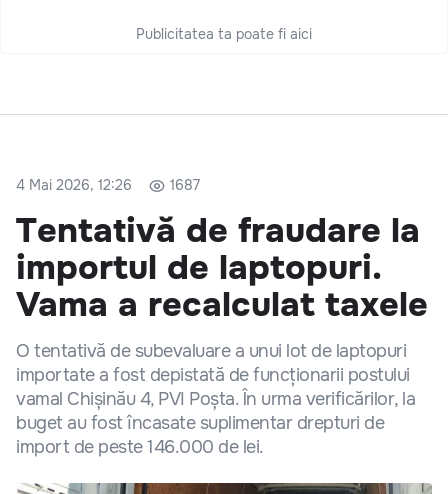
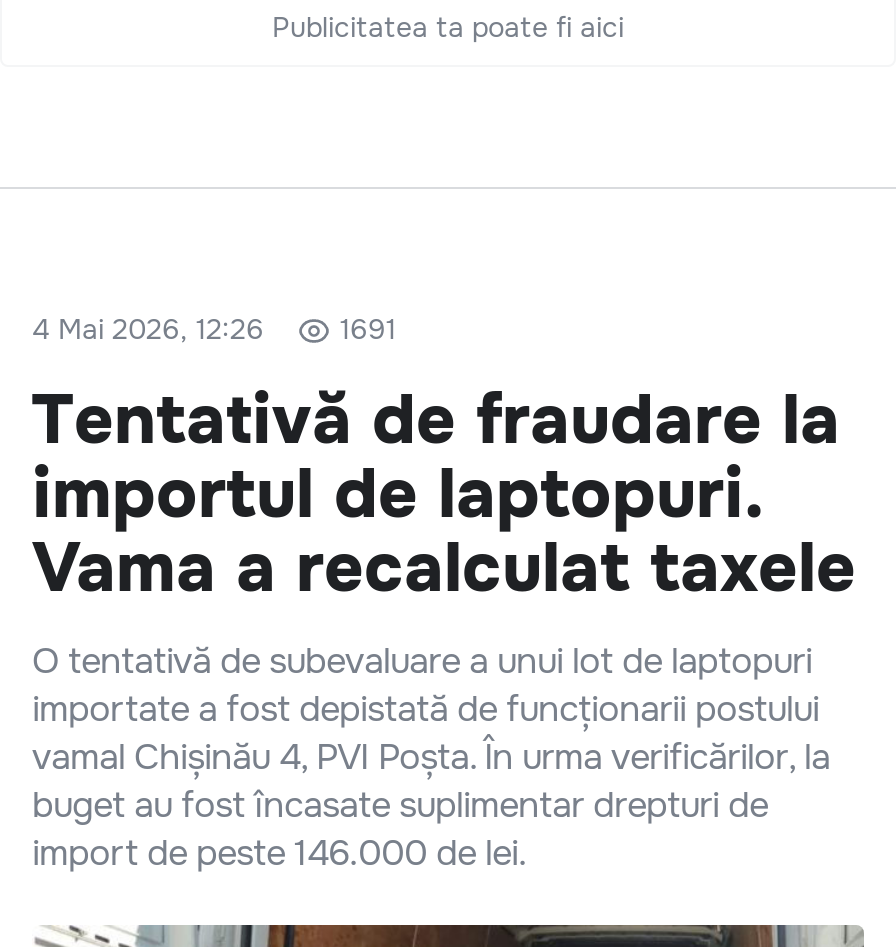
- 1687
+ 1691
